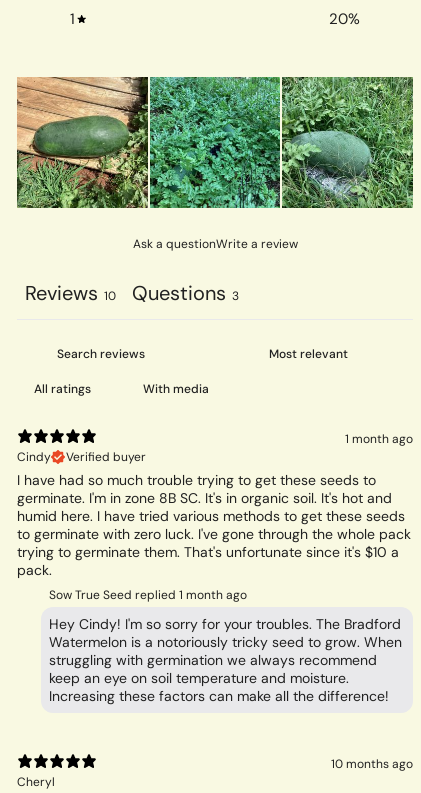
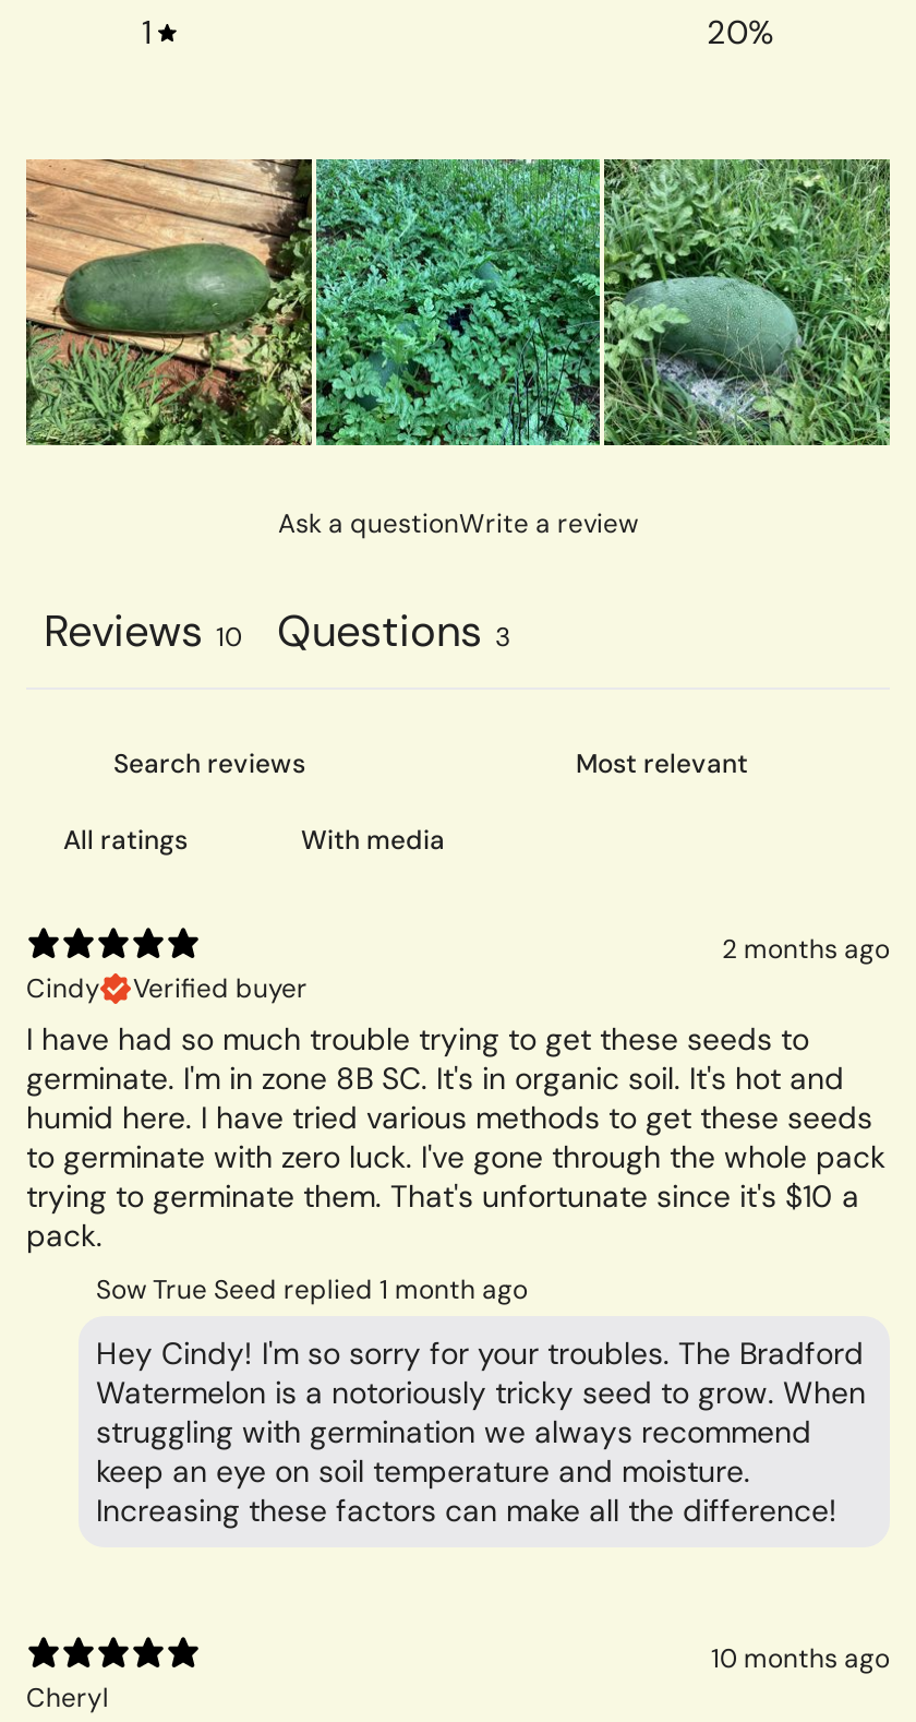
- 1 month ago
+ 2 months ago
